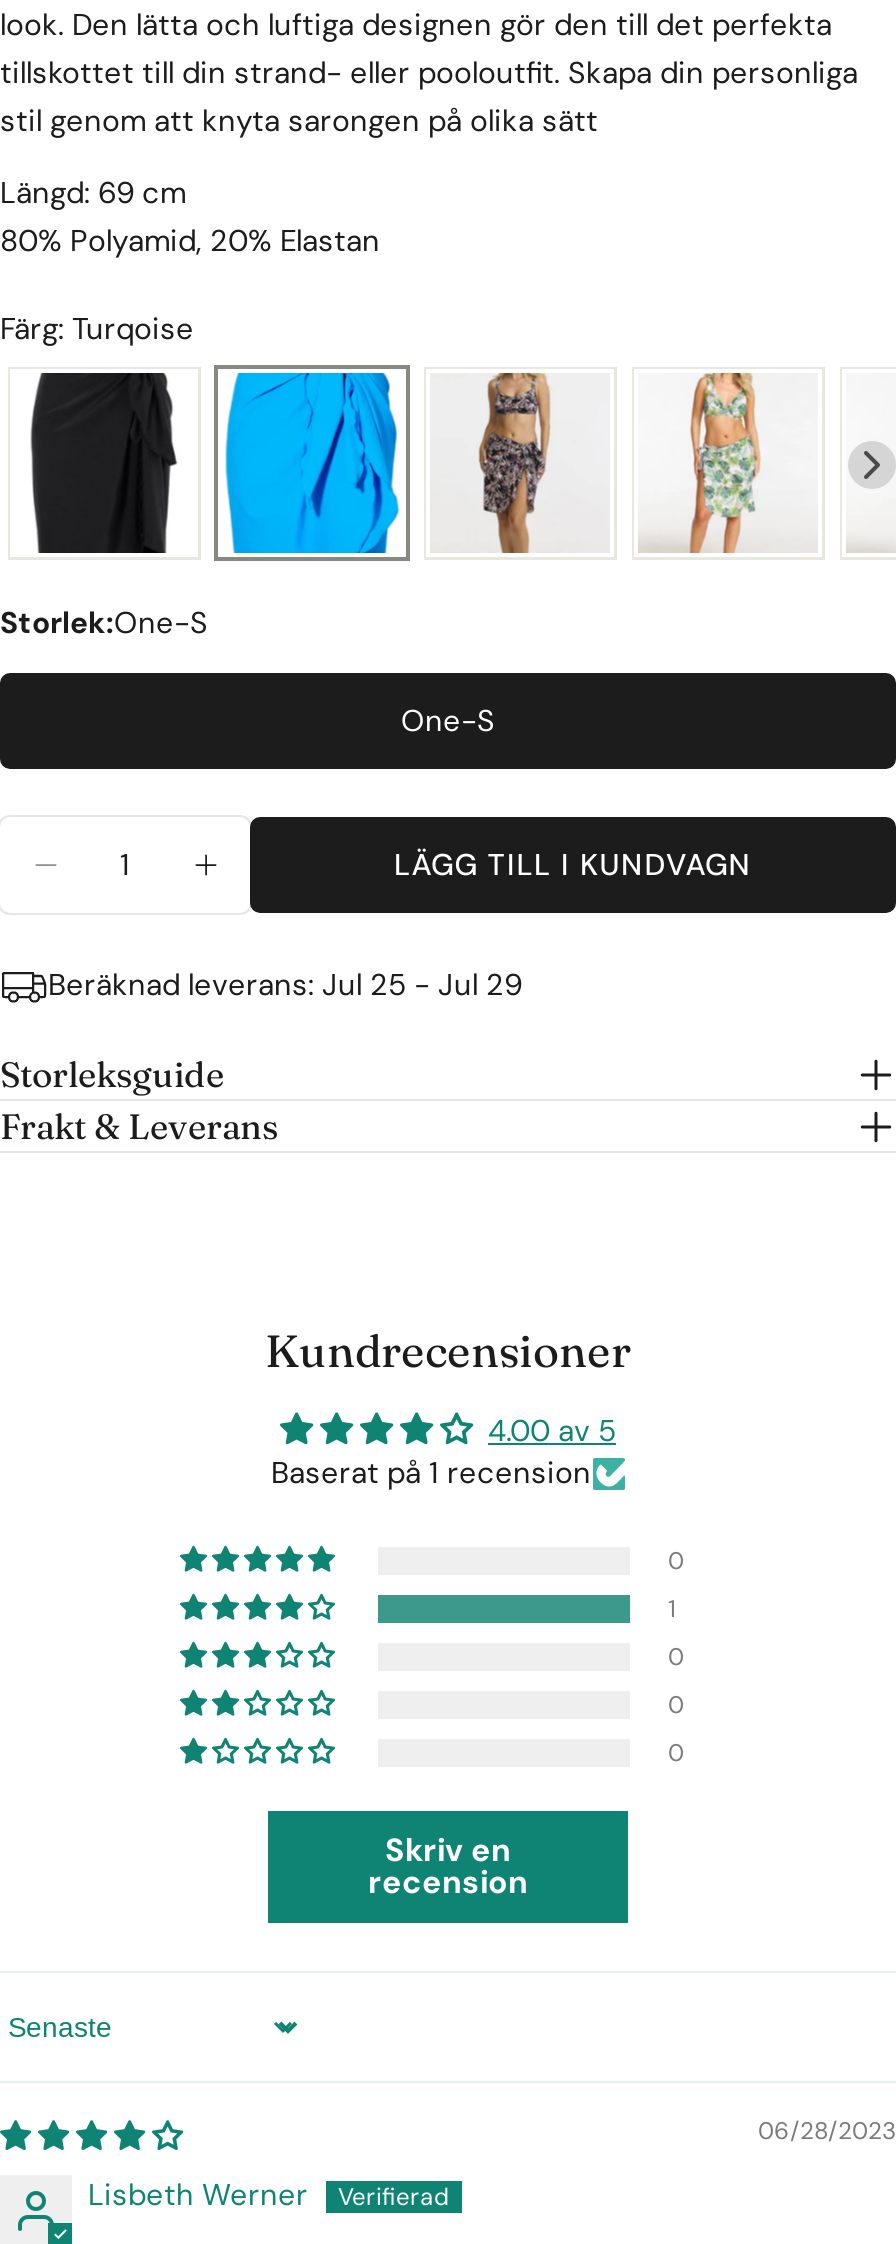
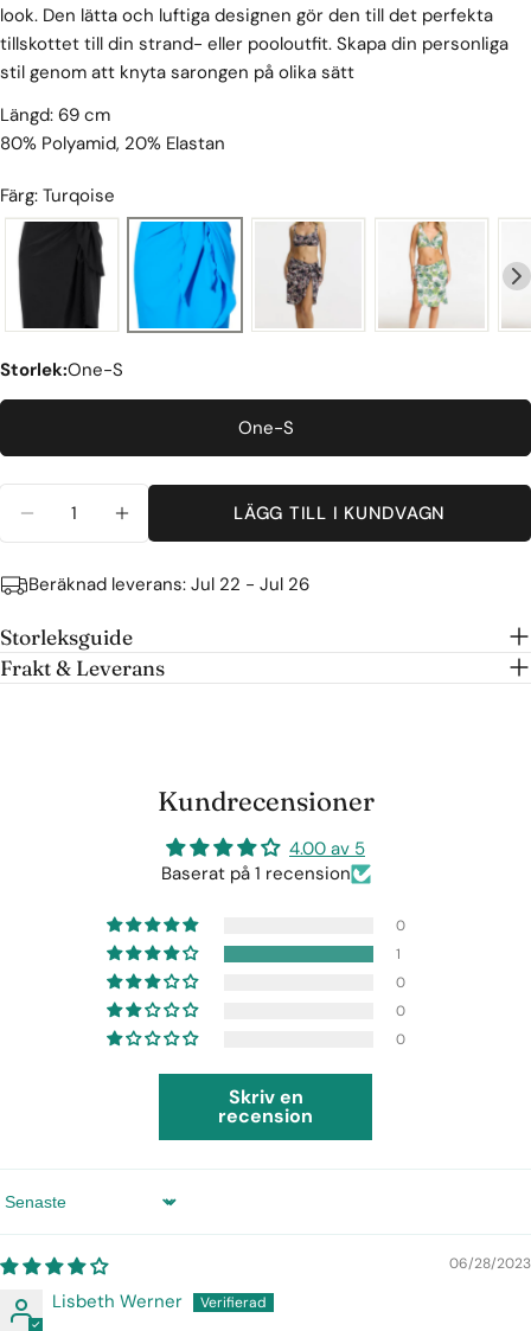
- Beräknad leverans: Jul 25 - Jul 29
+ Beräknad leverans: Jul 22 - Jul 26
